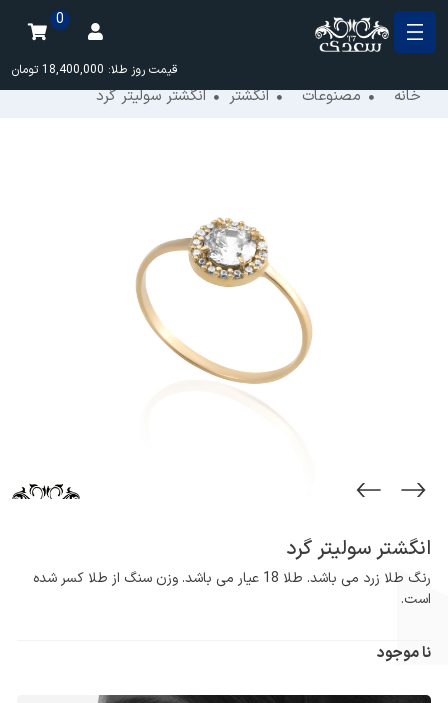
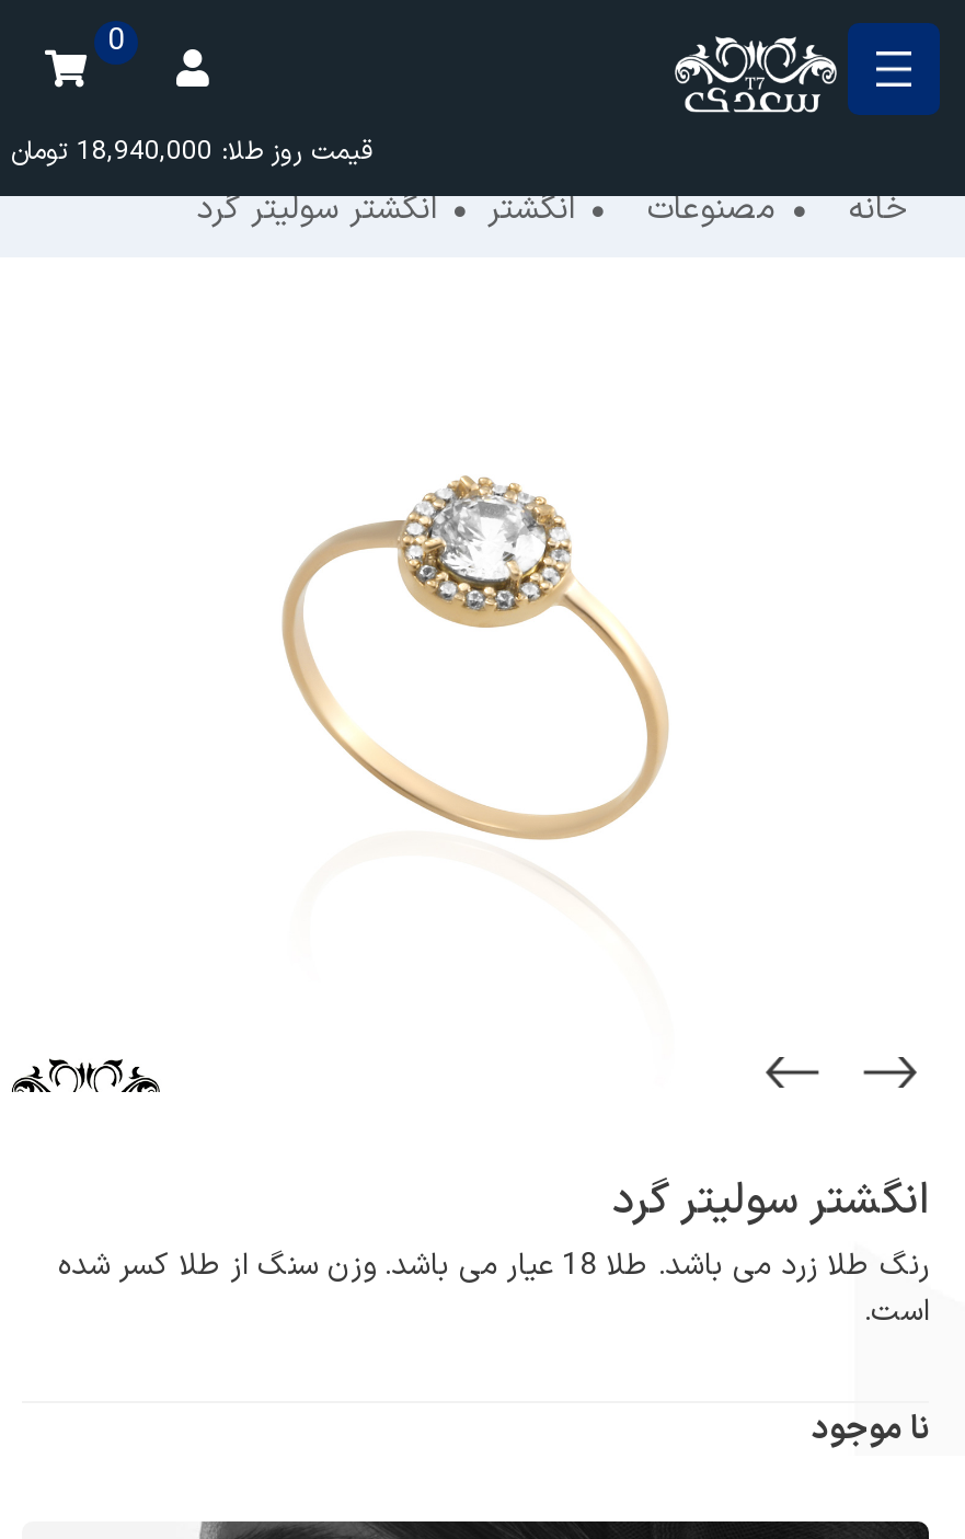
- قیمت روز طلا: 18,400,000 تومان
+ قیمت روز طلا: 18,940,000 تومان
